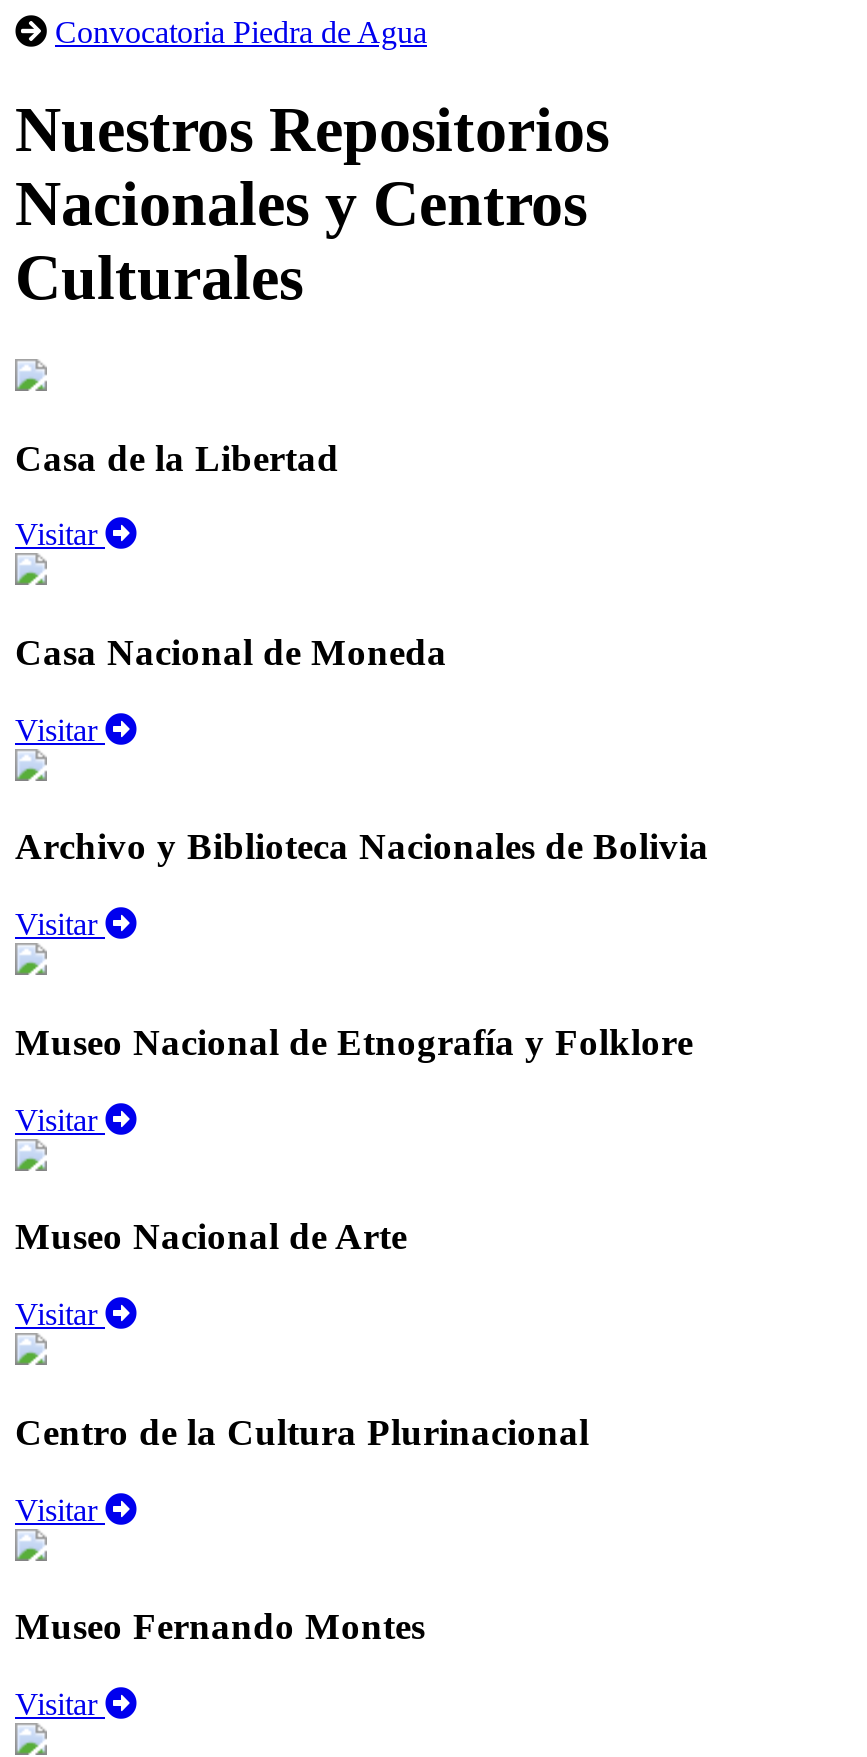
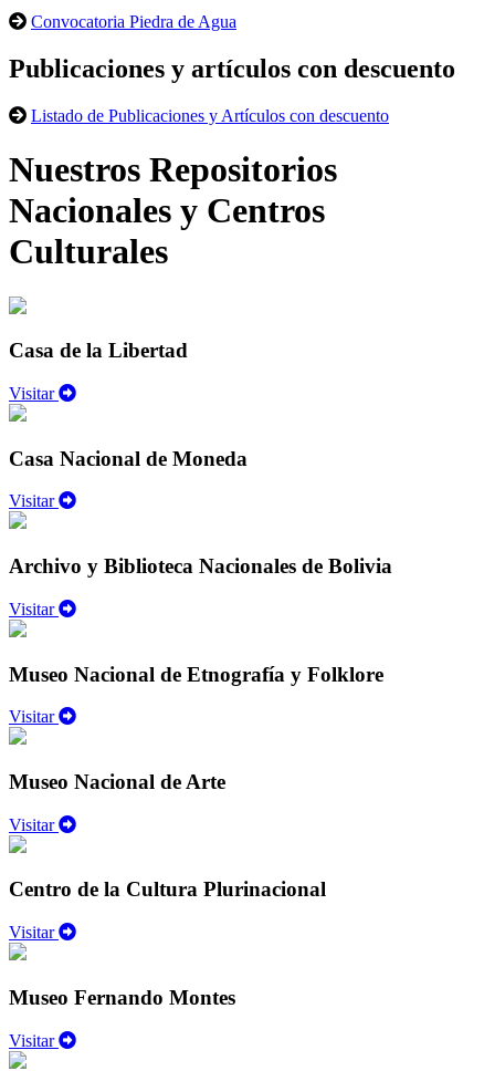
+ Publicaciones y artículos con descuento
+ Listado de Publicaciones y Artículos con descuento
